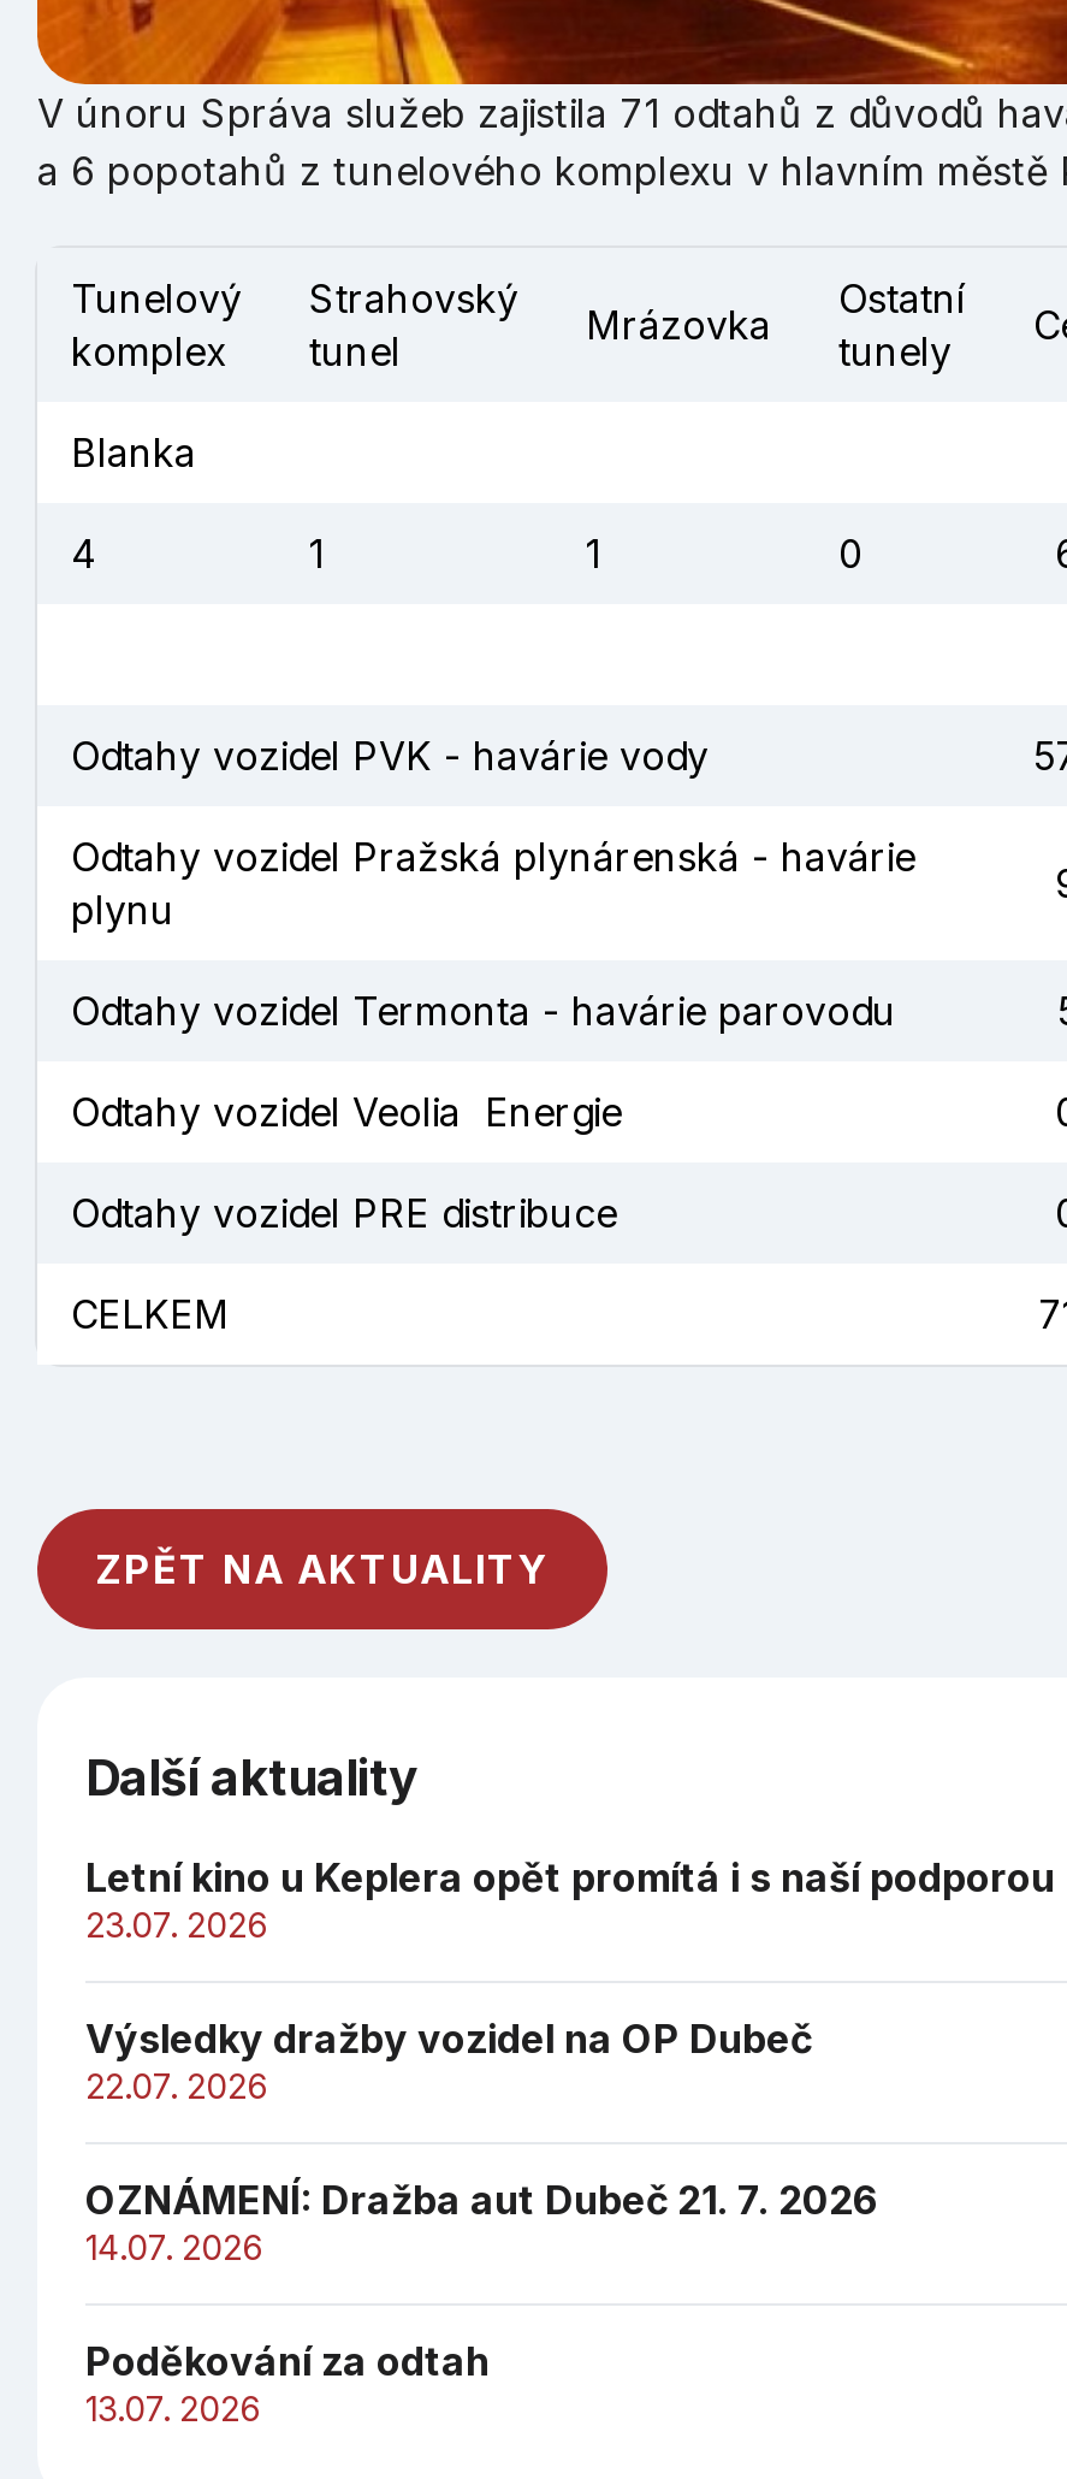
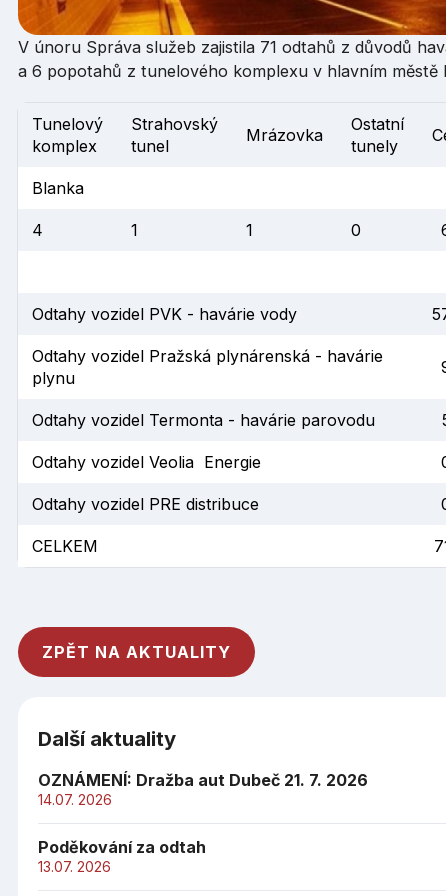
- Letní kino u Keplera opět promítá i s naší podporou
- 23.07. 2026
- Výsledky dražby vozidel na OP Dubeč
- 22.07. 2026
